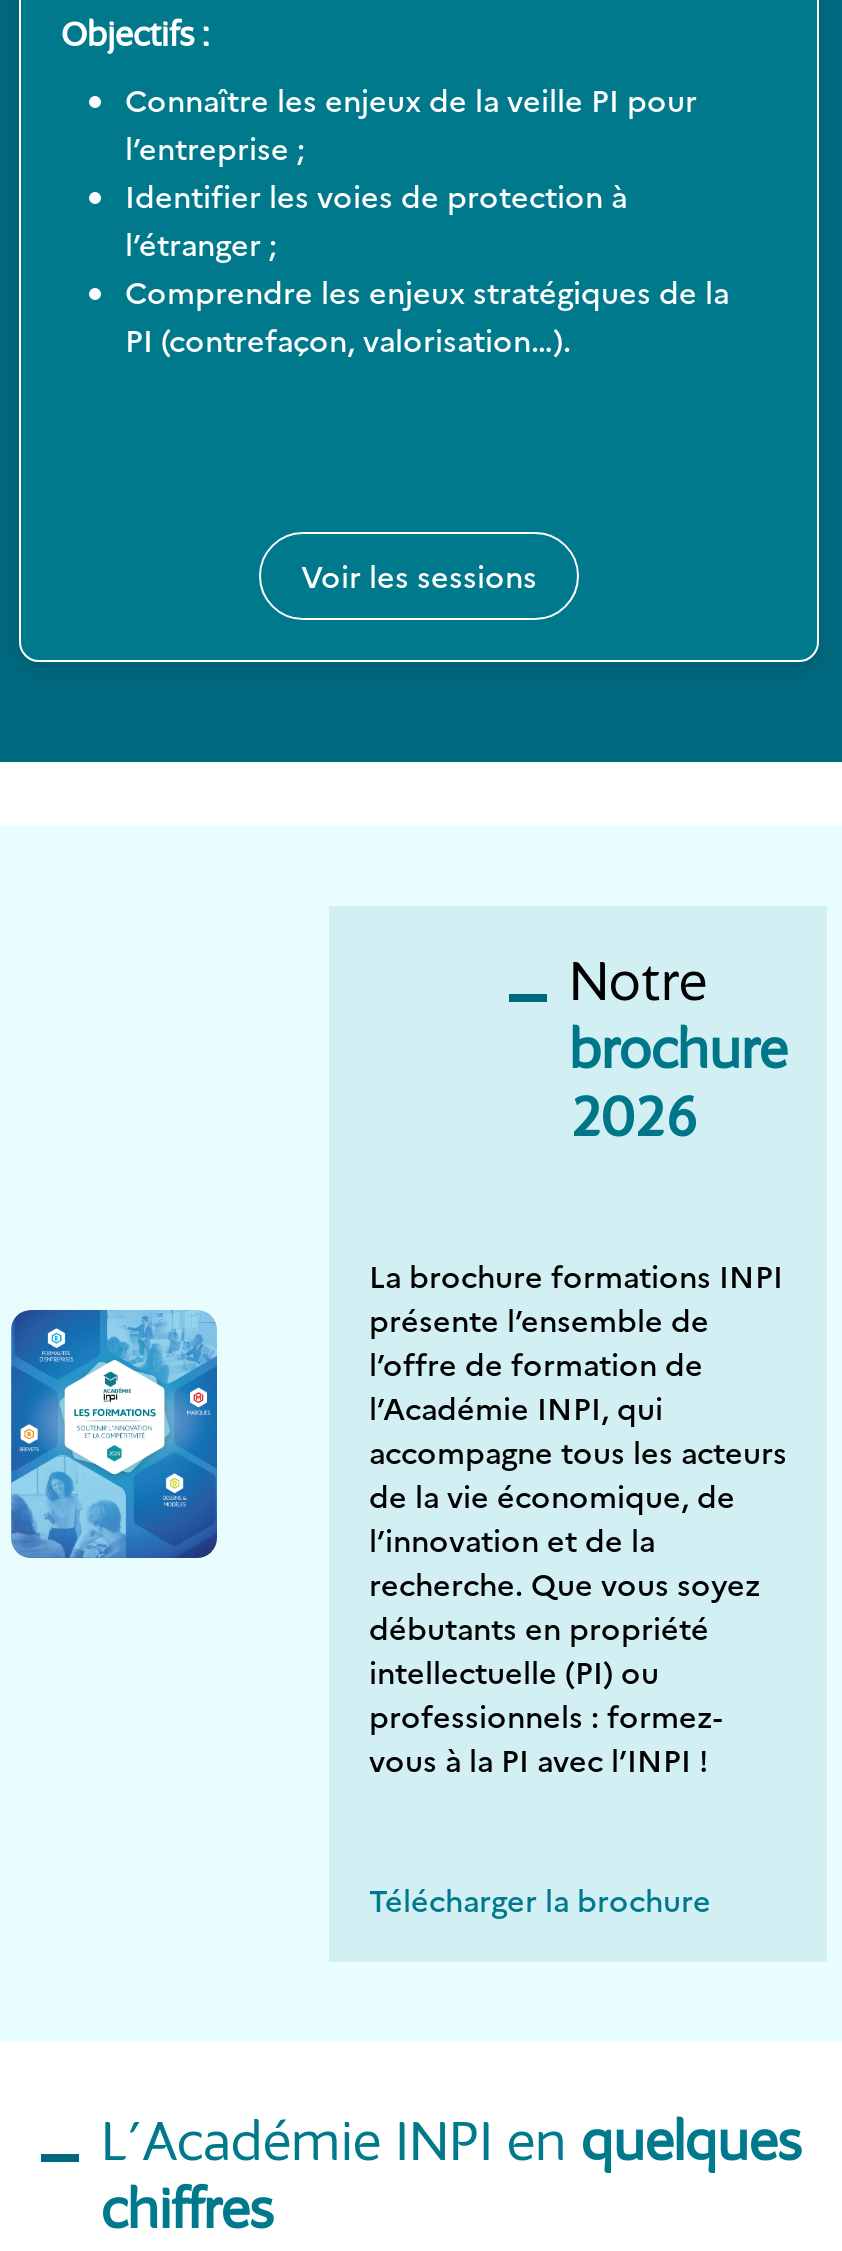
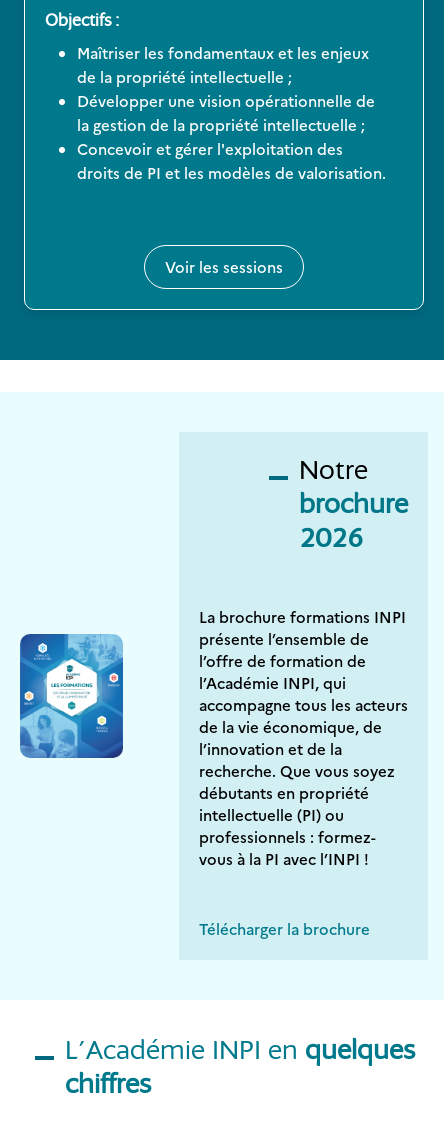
- Connaître les enjeux de la veille PI pour
- l’entreprise ;
- Identifier les voies de protection à
- l’étranger ;
- Comprendre les enjeux stratégiques de la
- PI (contrefaçon, valorisation…).
+ Maîtriser les fondamentaux et les enjeux
+ de la propriété intellectuelle ;
+ Développer une vision opérationnelle de
+ la gestion de la propriété intellectuelle ;
+ Concevoir et gérer l'exploitation des
+ droits de PI et les modèles de valorisation.
